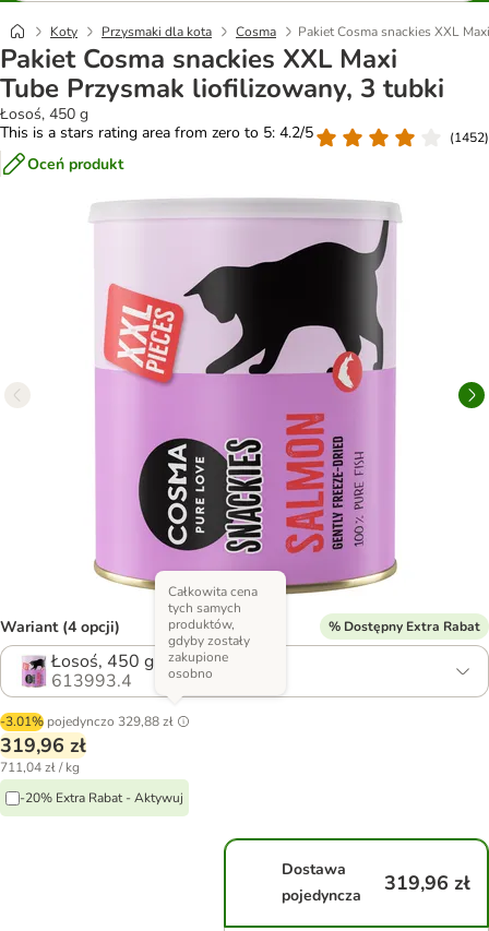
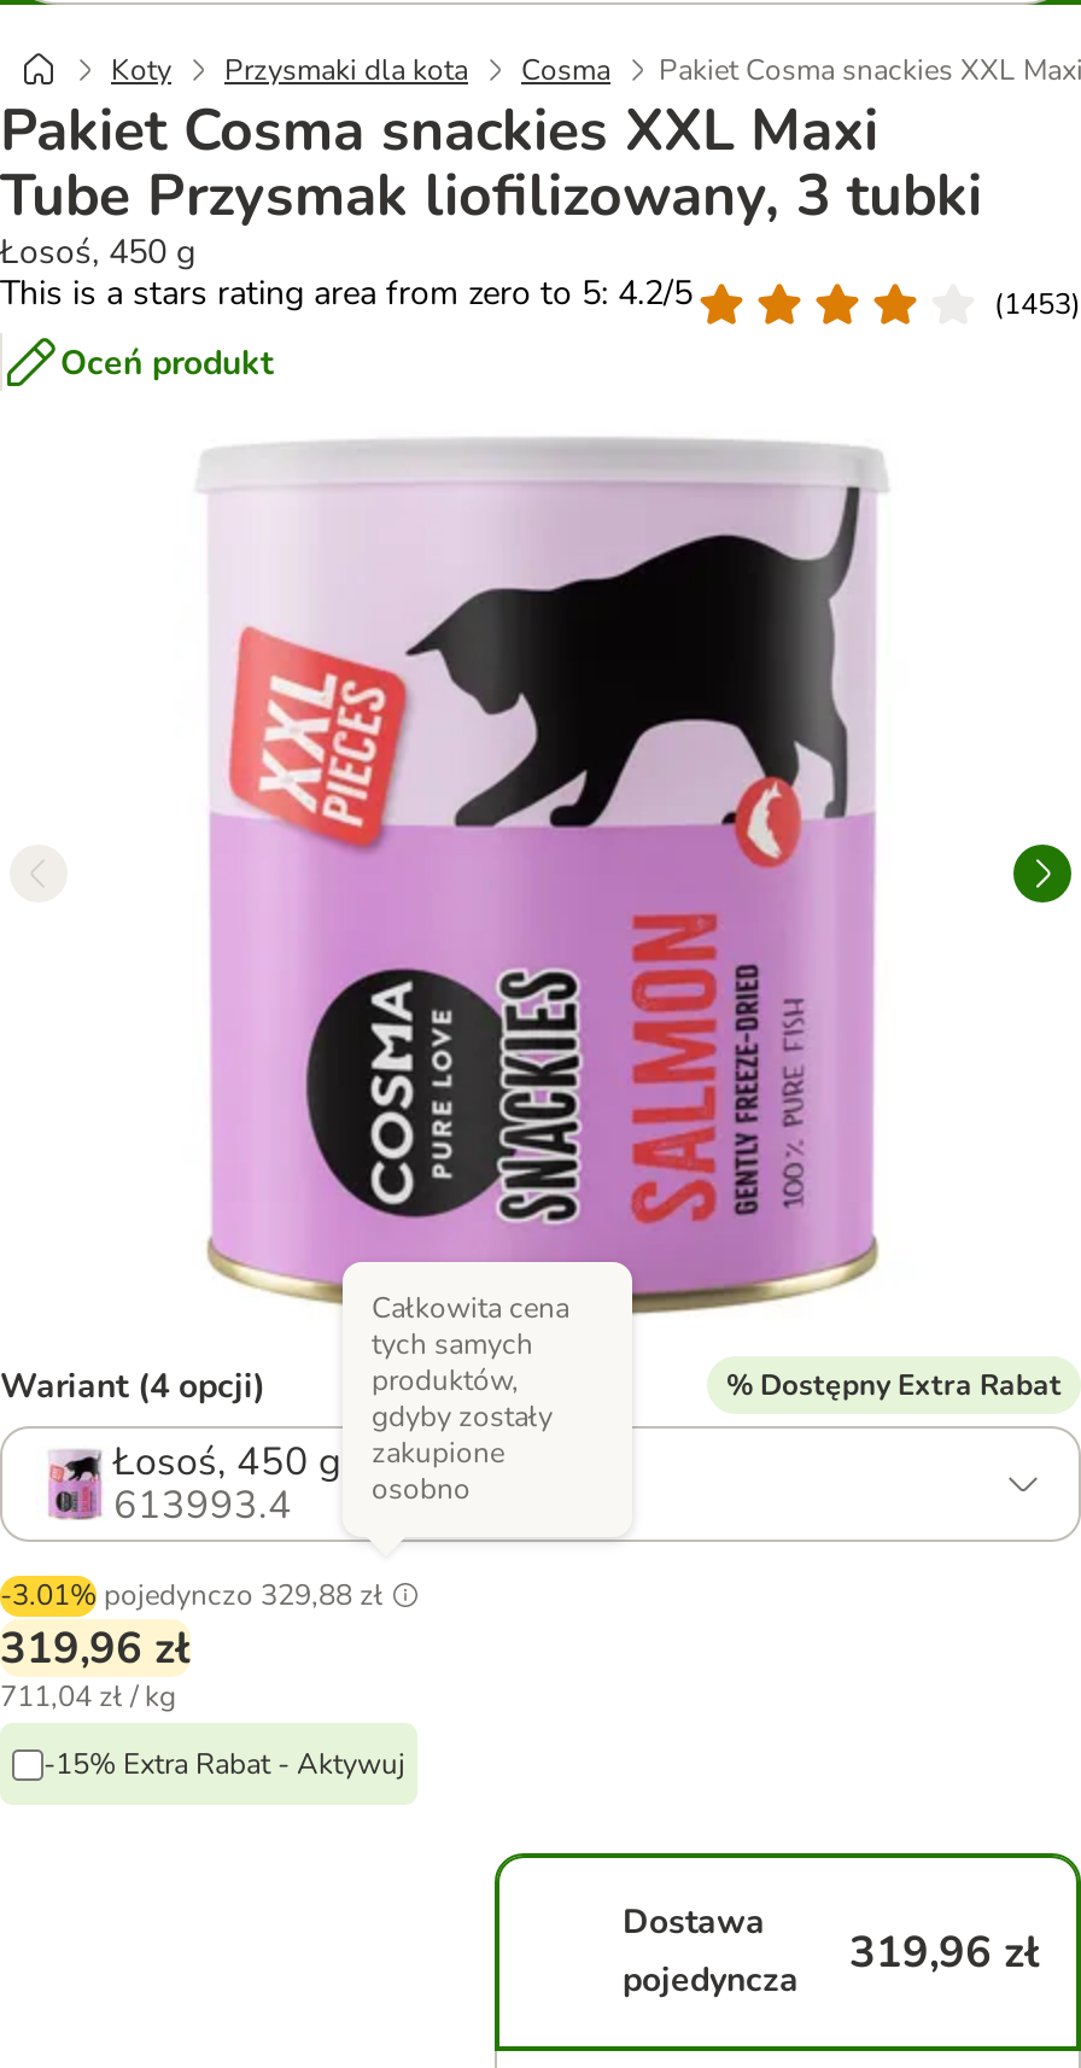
- (1452)
+ (1453)

- -20% Extra Rabat - Aktywuj
+ -15% Extra Rabat - Aktywuj
